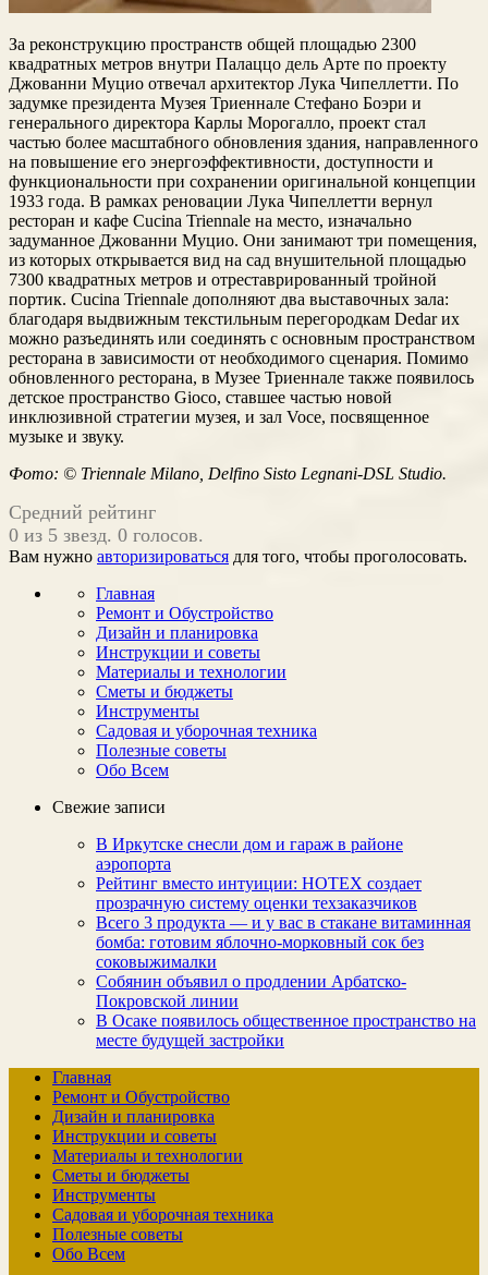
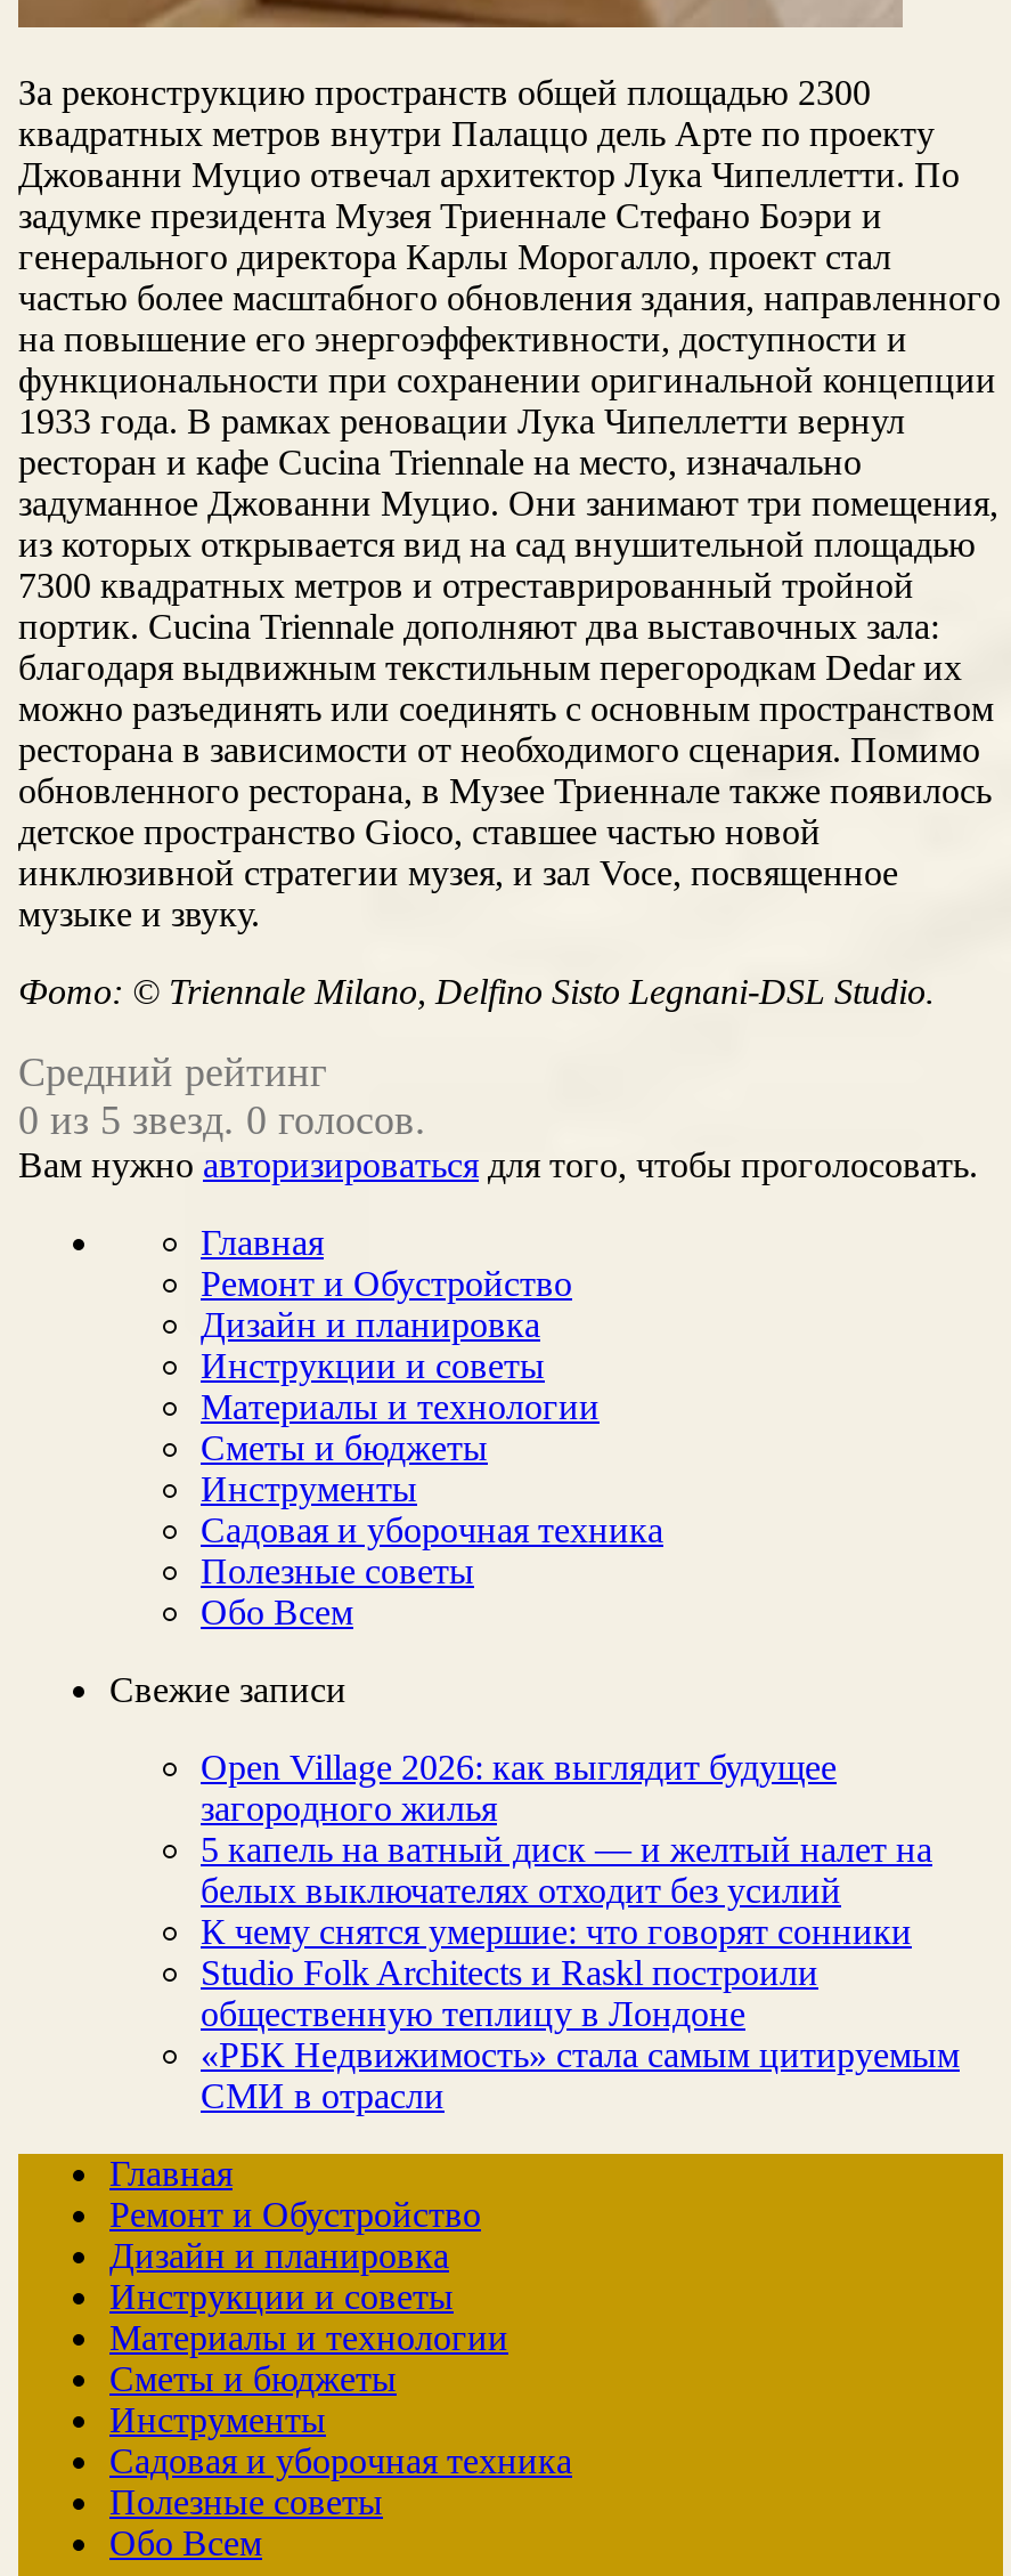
- В Иркутске снесли дом и гараж в районе
- аэропорта
- Рейтинг вместо интуиции: НОТЕХ создает
- прозрачную систему оценки техзаказчиков
- Всего 3 продукта — и у вас в стакане витаминная
- бомба: готовим яблочно-морковный сок без
- соковыжималки
- Собянин объявил о продлении Арбатско-
- Покровской линии
- В Осаке появилось общественное пространство на
- месте будущей застройки
+ Open Village 2026: как выглядит будущее
+ загородного жилья
+ 5 капель на ватный диск — и желтый налет на
+ белых выключателях отходит без усилий
+ К чему снятся умершие: что говорят сонники
+ Studio Folk Architects и Raskl построили
+ общественную теплицу в Лондоне
+ «РБК Недвижимость» стала самым цитируемым
+ СМИ в отрасли
